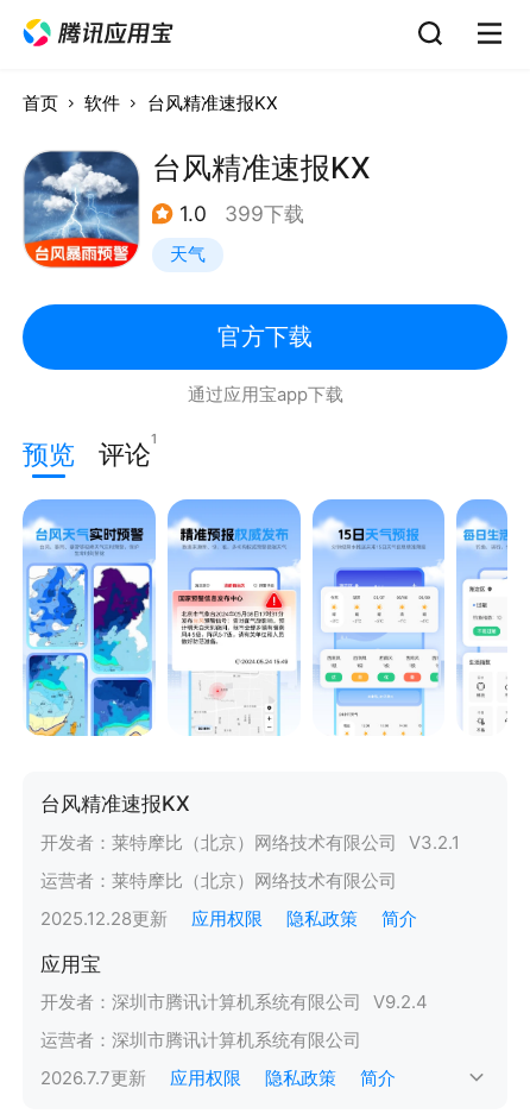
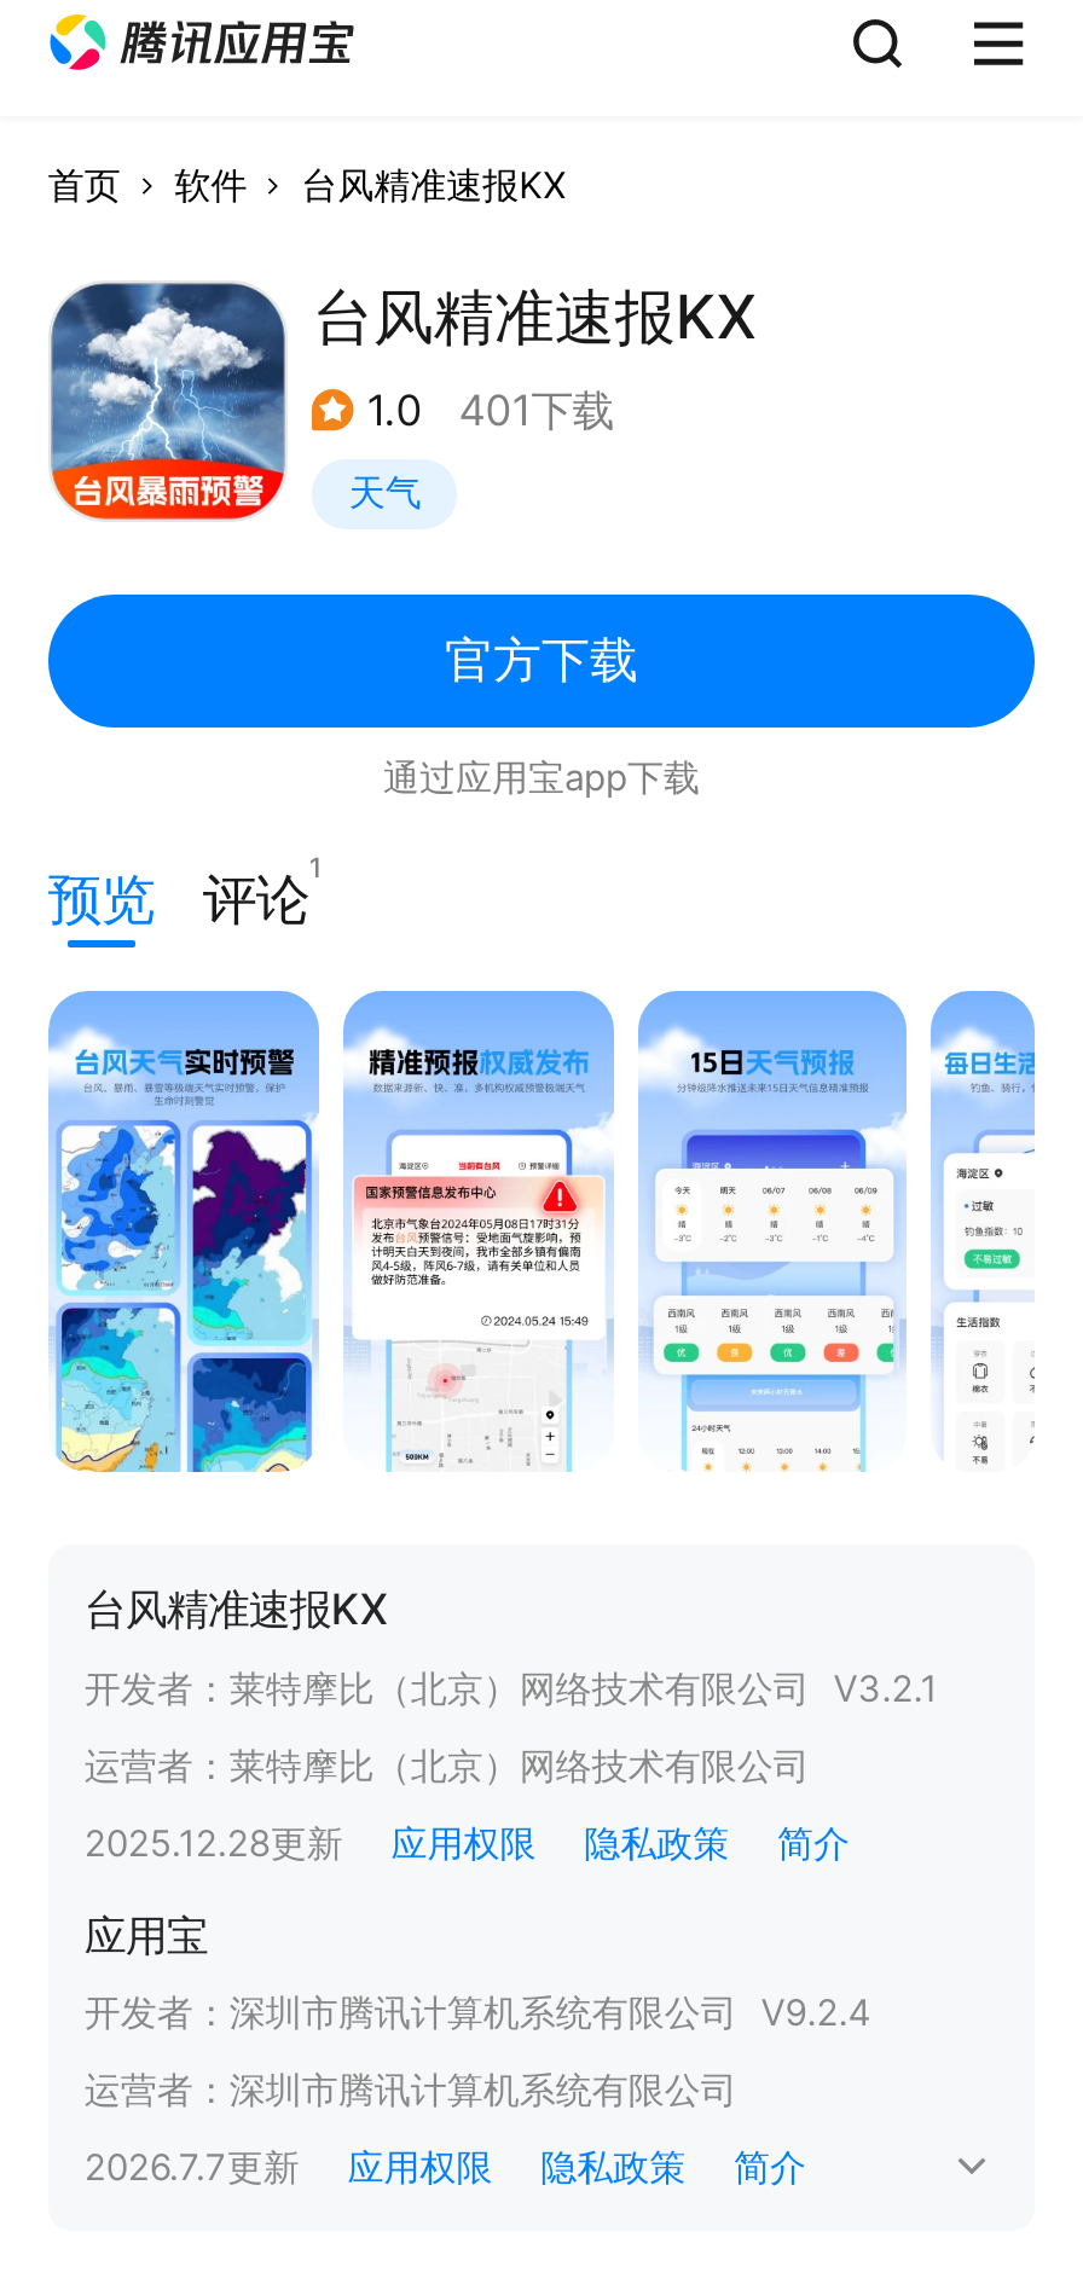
- 1.0 399下载
+ 1.0 401下载
